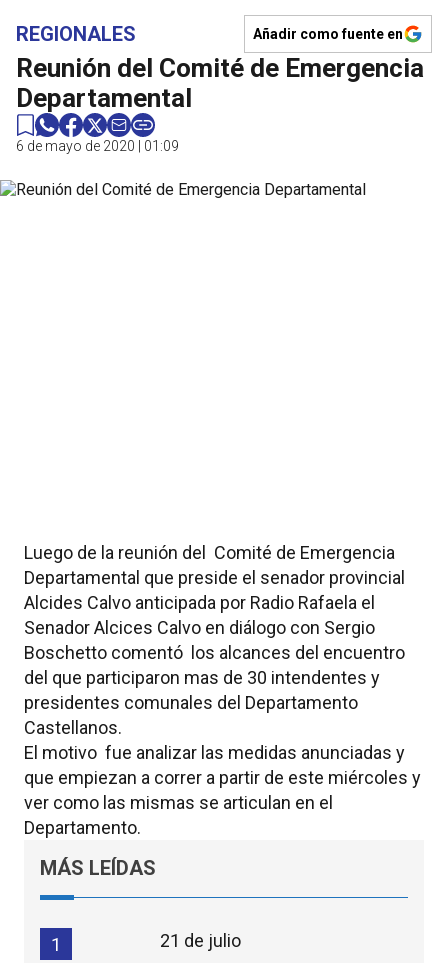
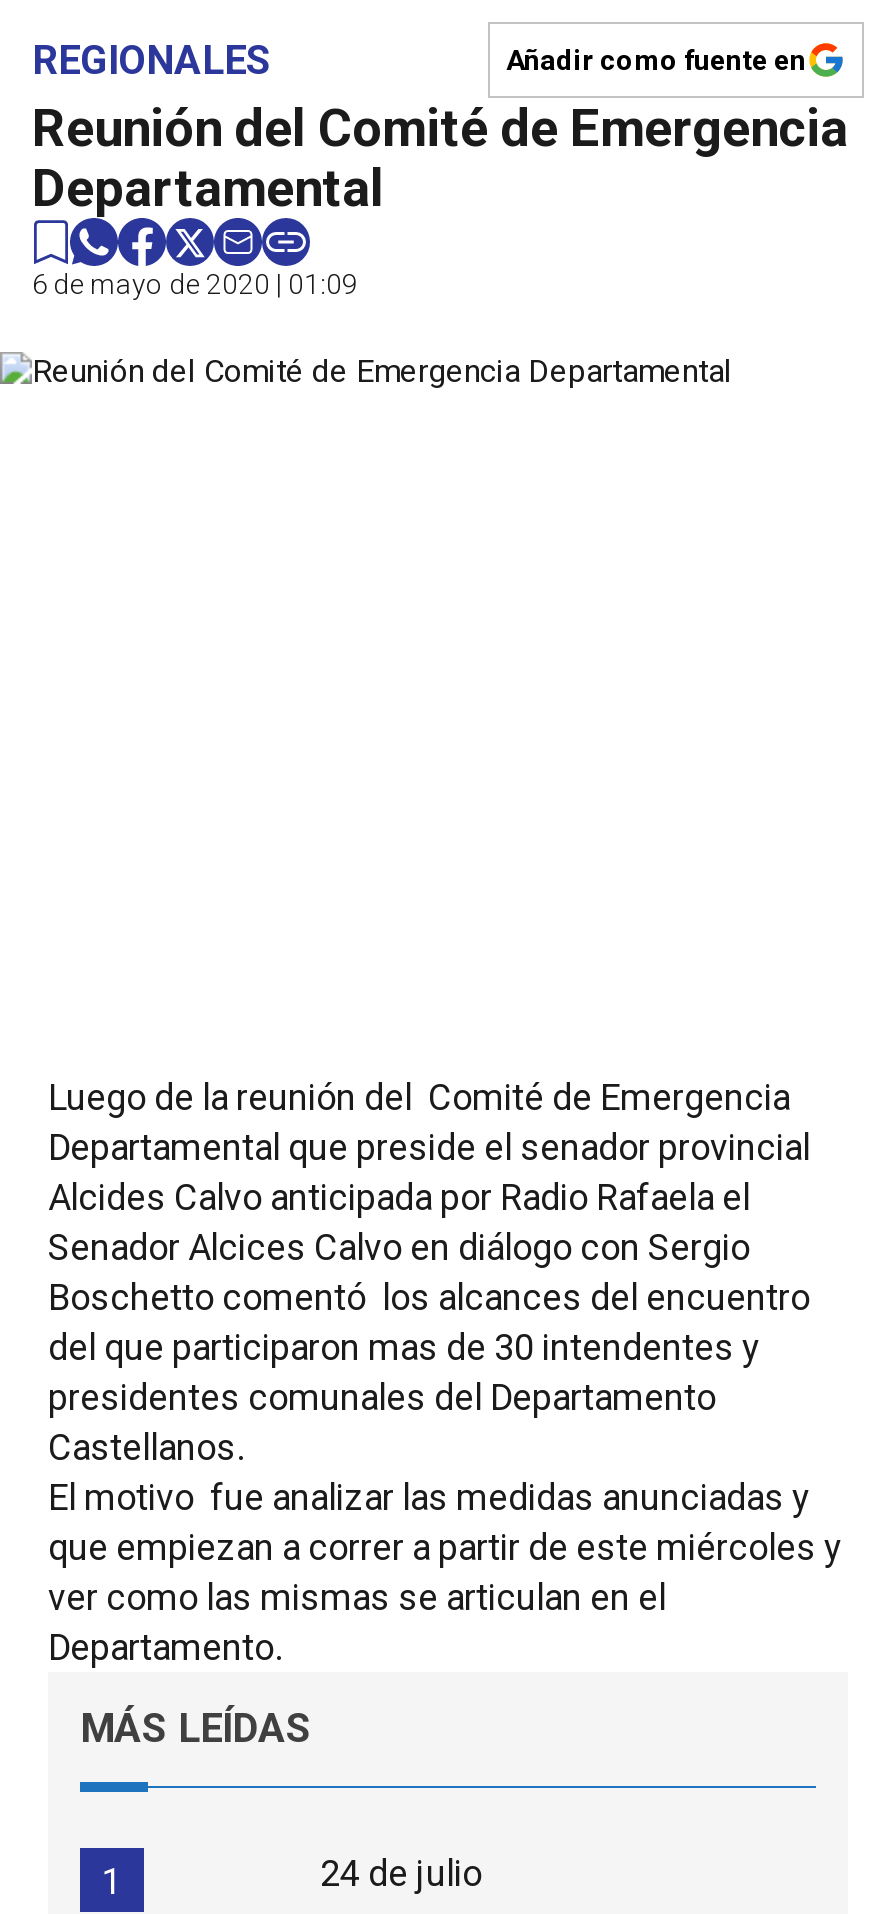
- 21 de julio
+ 24 de julio
